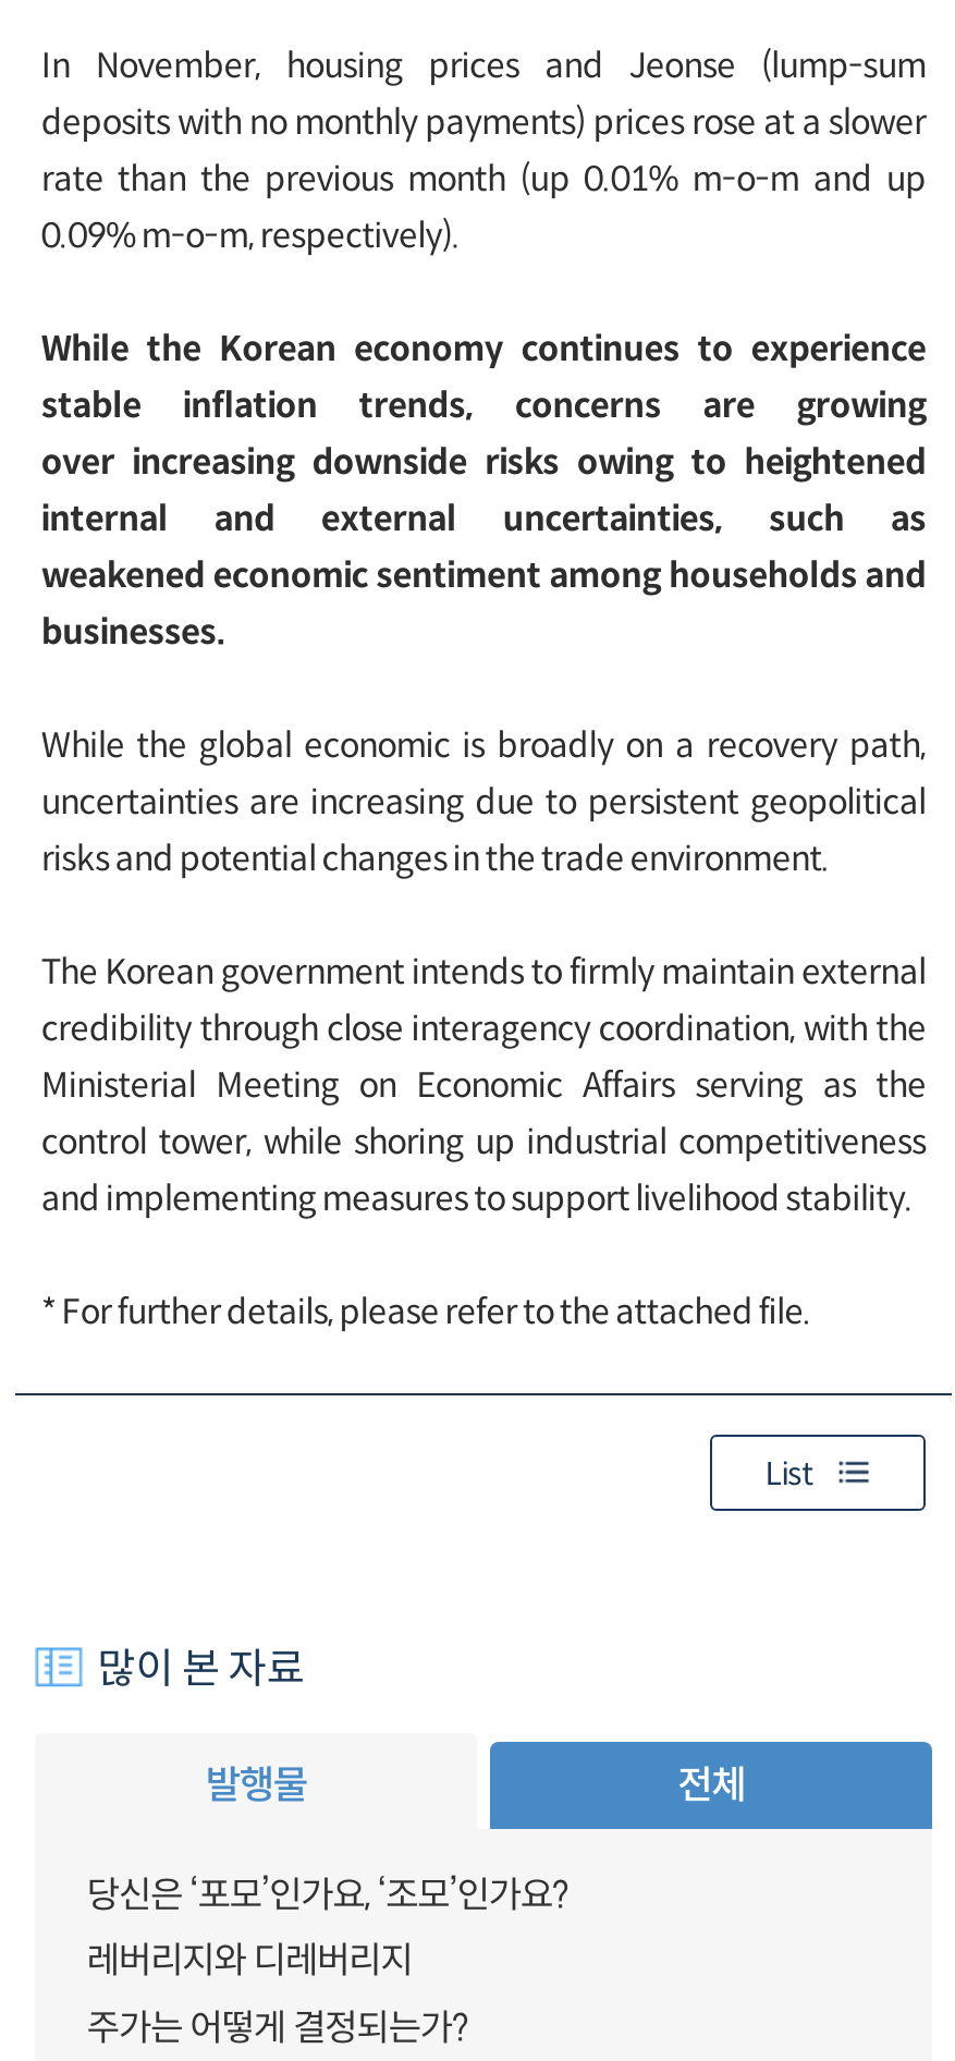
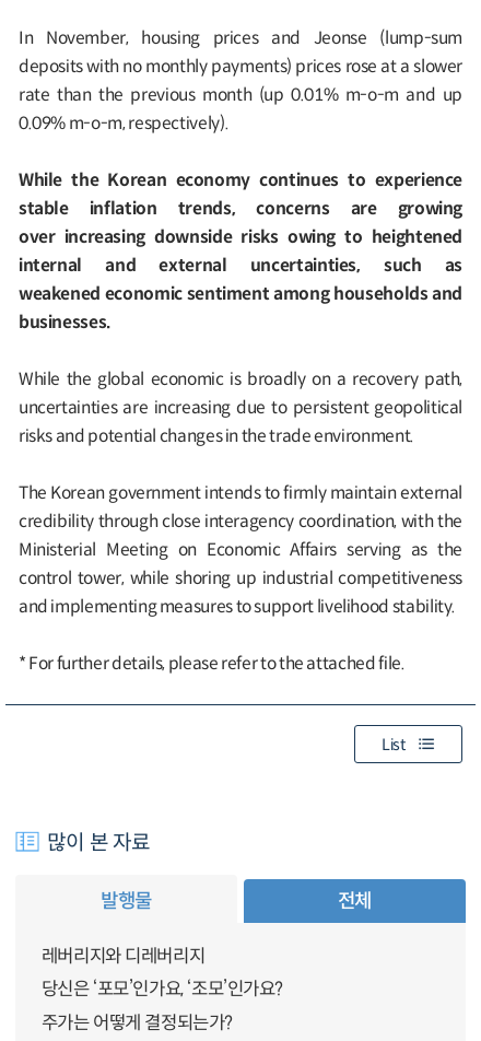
moved down: 당신은 ‘포모’인가요, ‘조모’인가요?

moved up: 레버리지와 디레버리지
